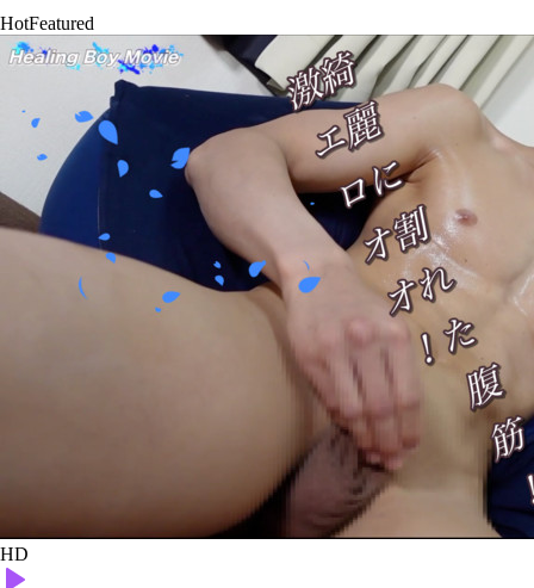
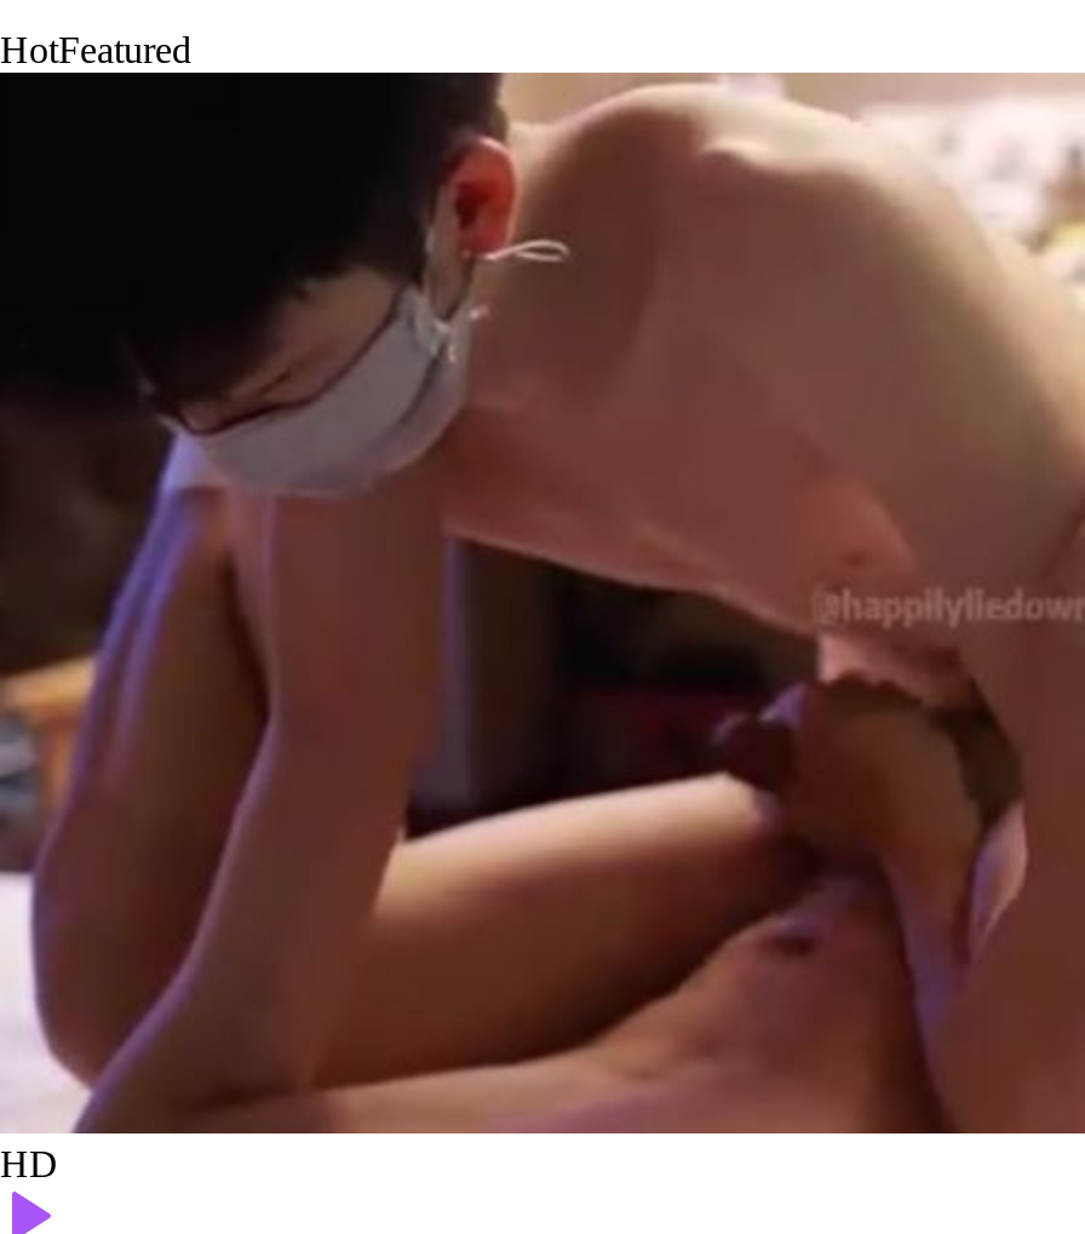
- [image]
+ [image]
